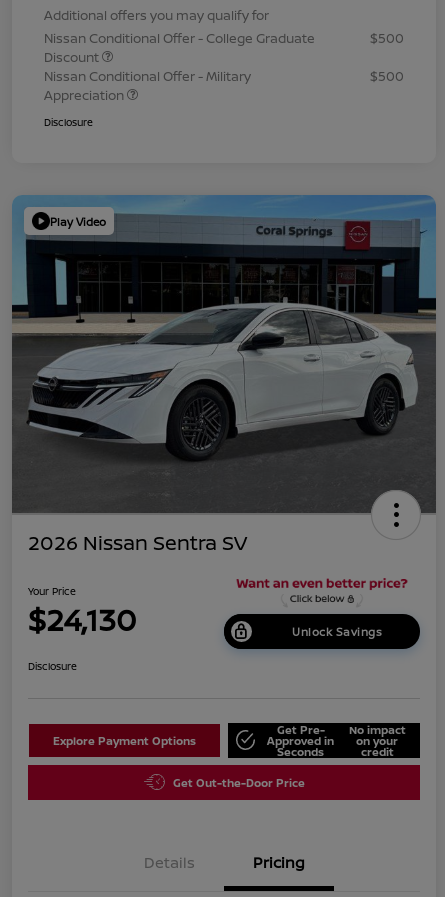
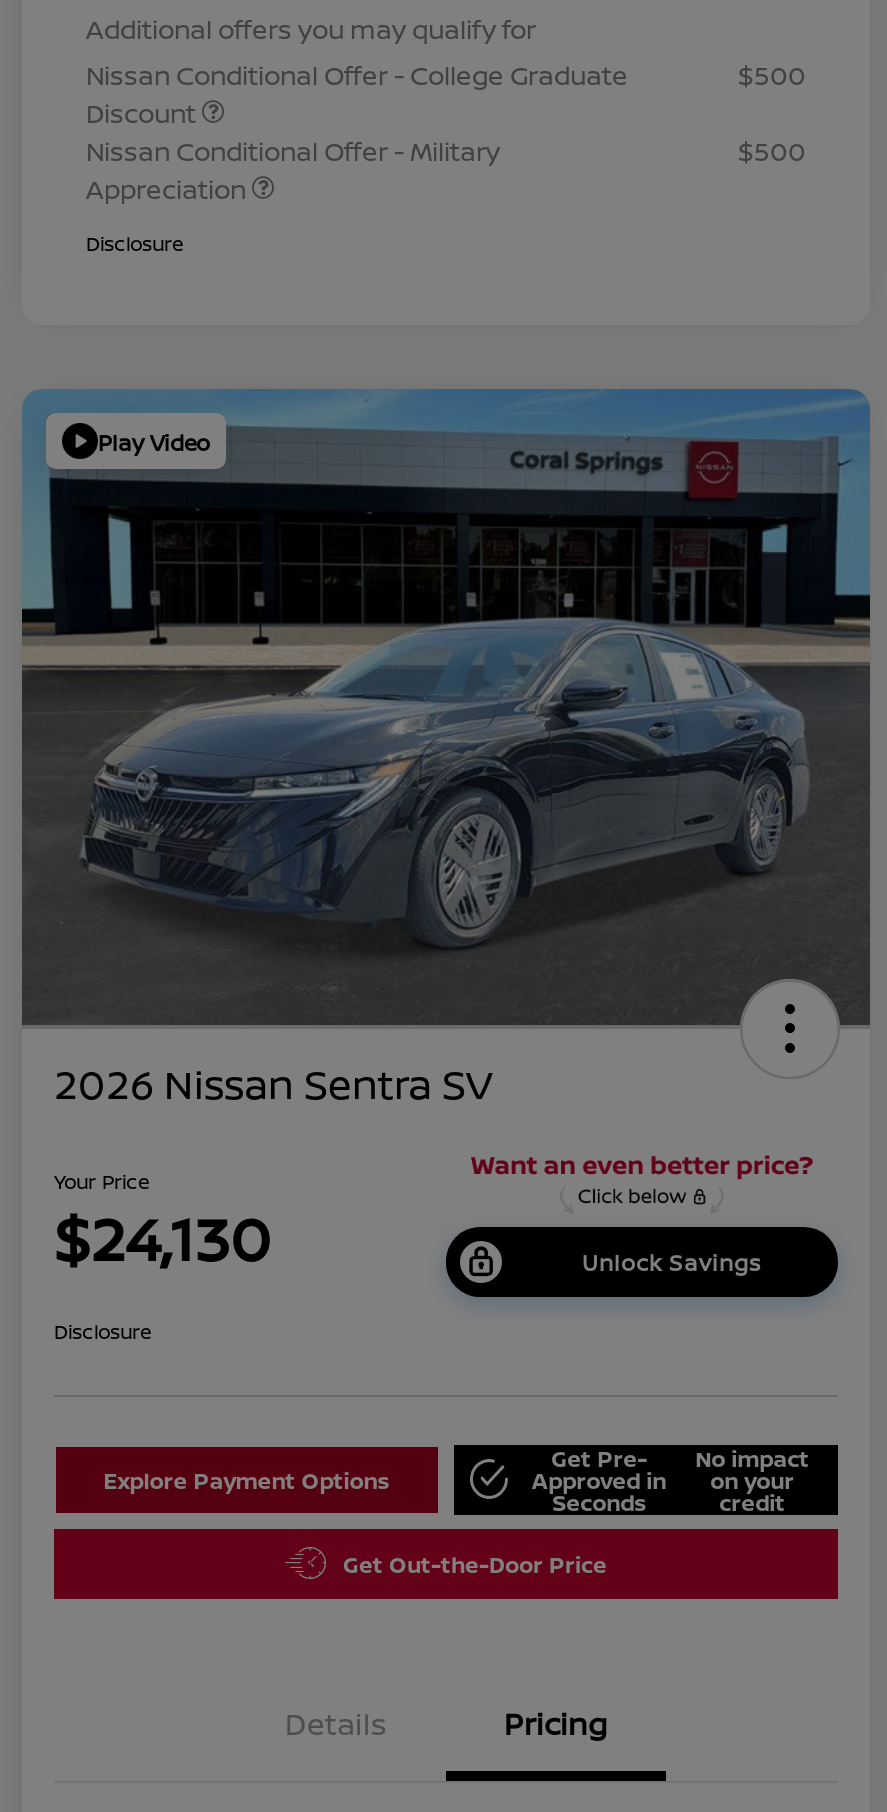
- [image]
+ [image]
